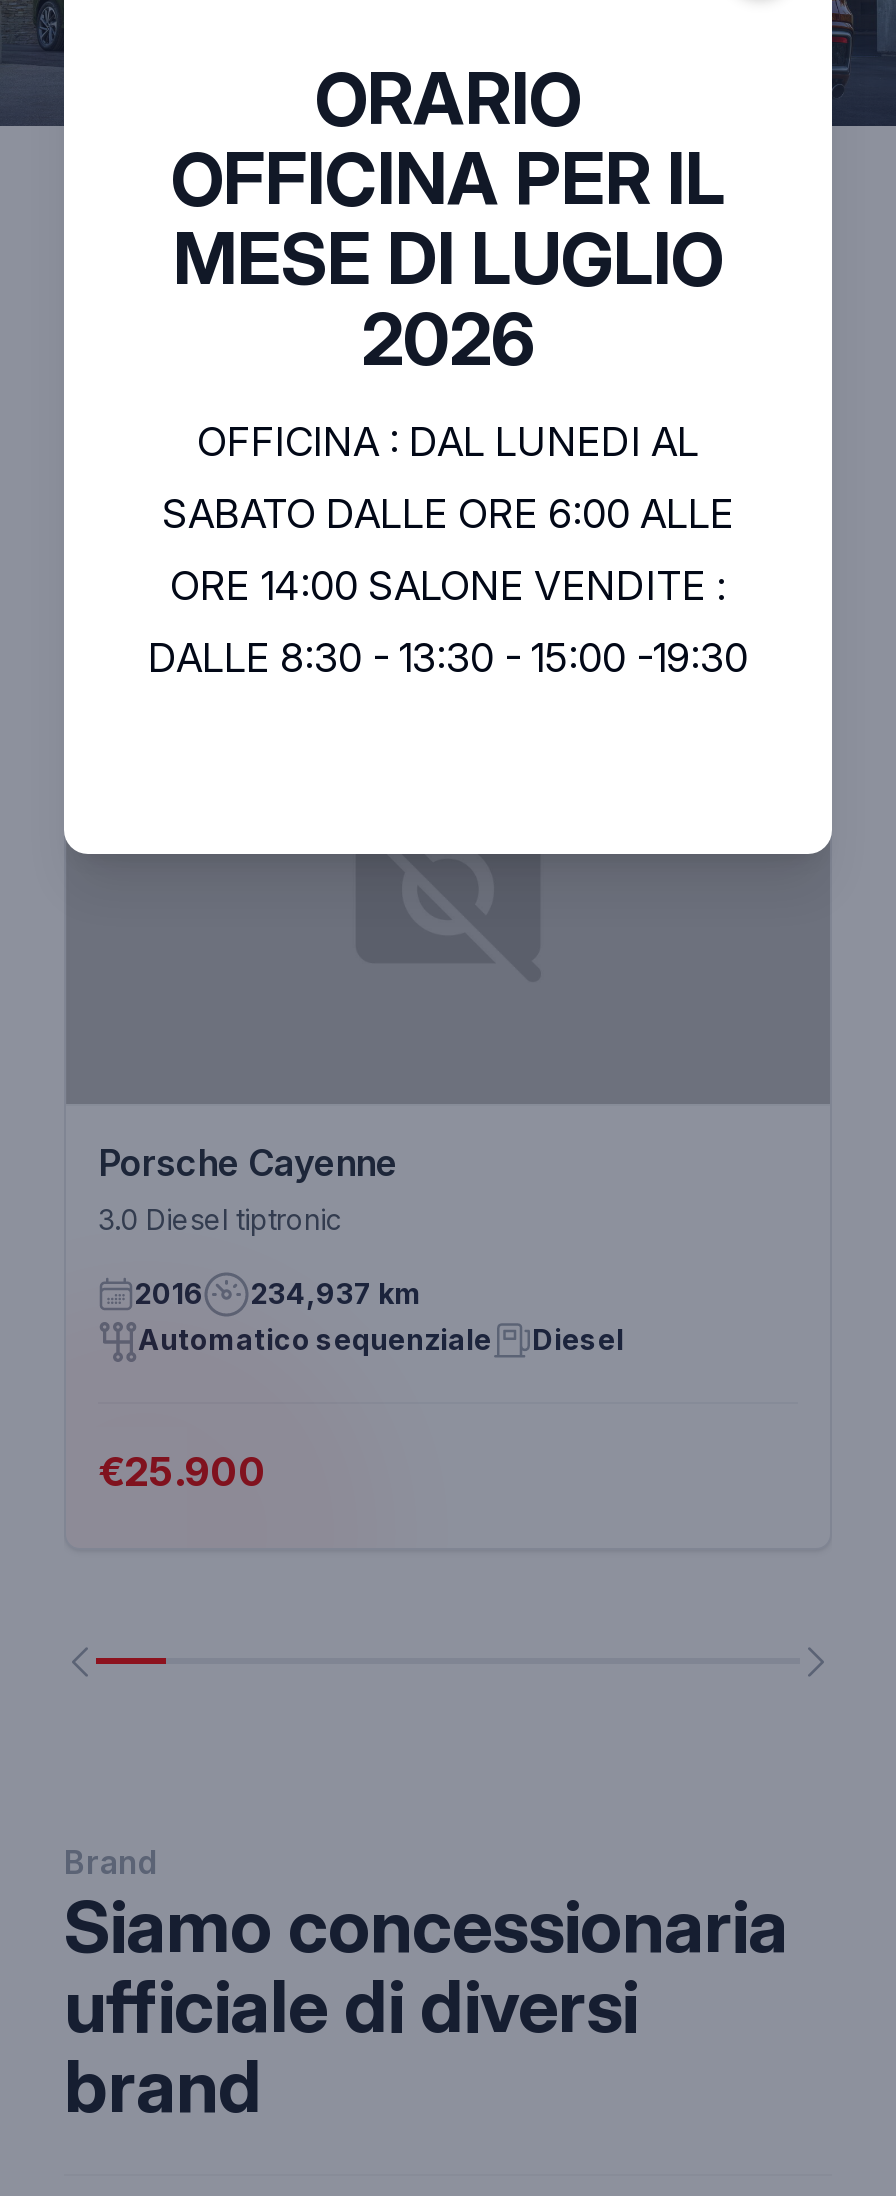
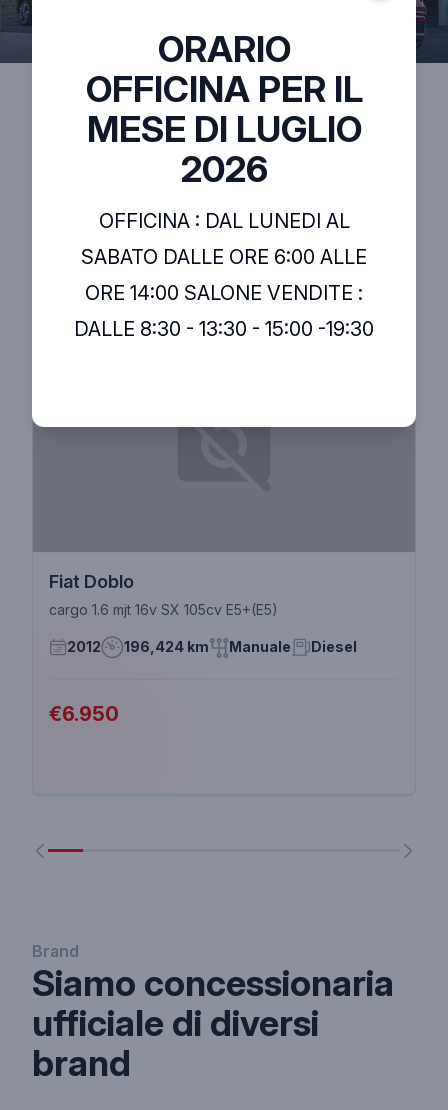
- Porsche Cayenne
- 3.0 Diesel tiptronic
+ Fiat Doblo
+ cargo 1.6 mjt 16v SX 105cv E5+(E5)

- 2016
- 234,937 km
- Automatico sequenziale
+ 2012
+ 196,424 km
+ Manuale

moved up: Diesel

- €25.900
+ €6.950
